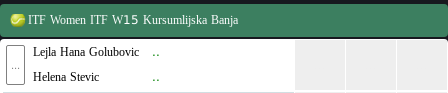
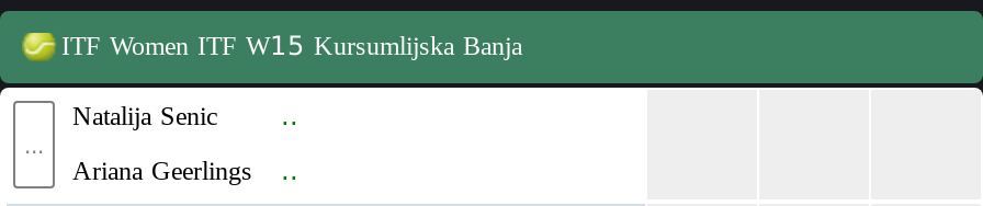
- Lejla Hana Golubovic
+ Natalija Senic

- Helena Stevic
+ Ariana Geerlings
